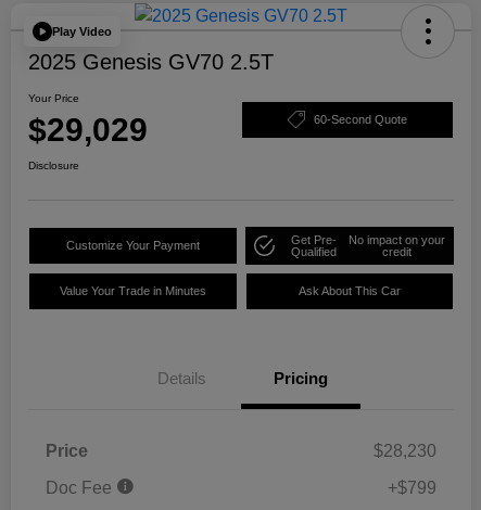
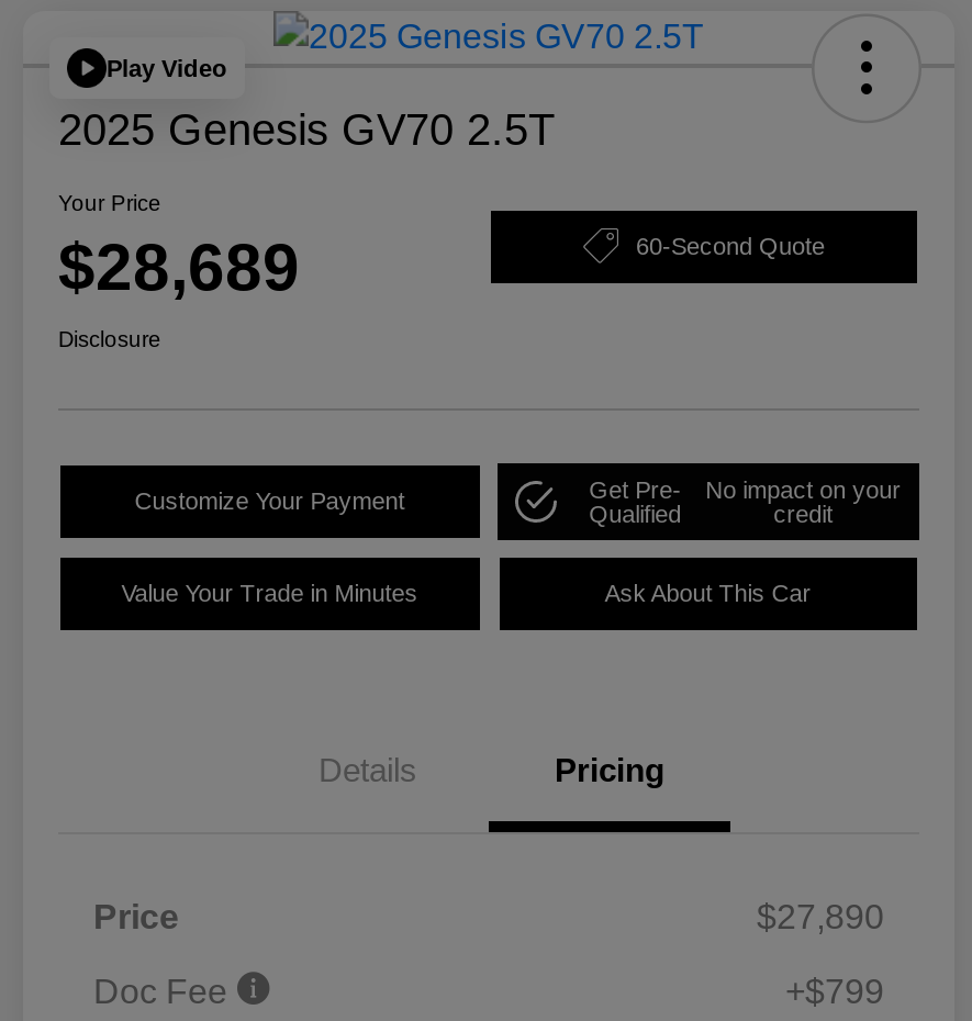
- $29,029
+ $28,689

- $28,230
+ $27,890
